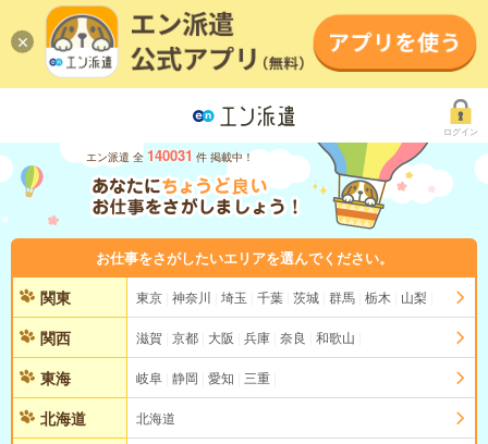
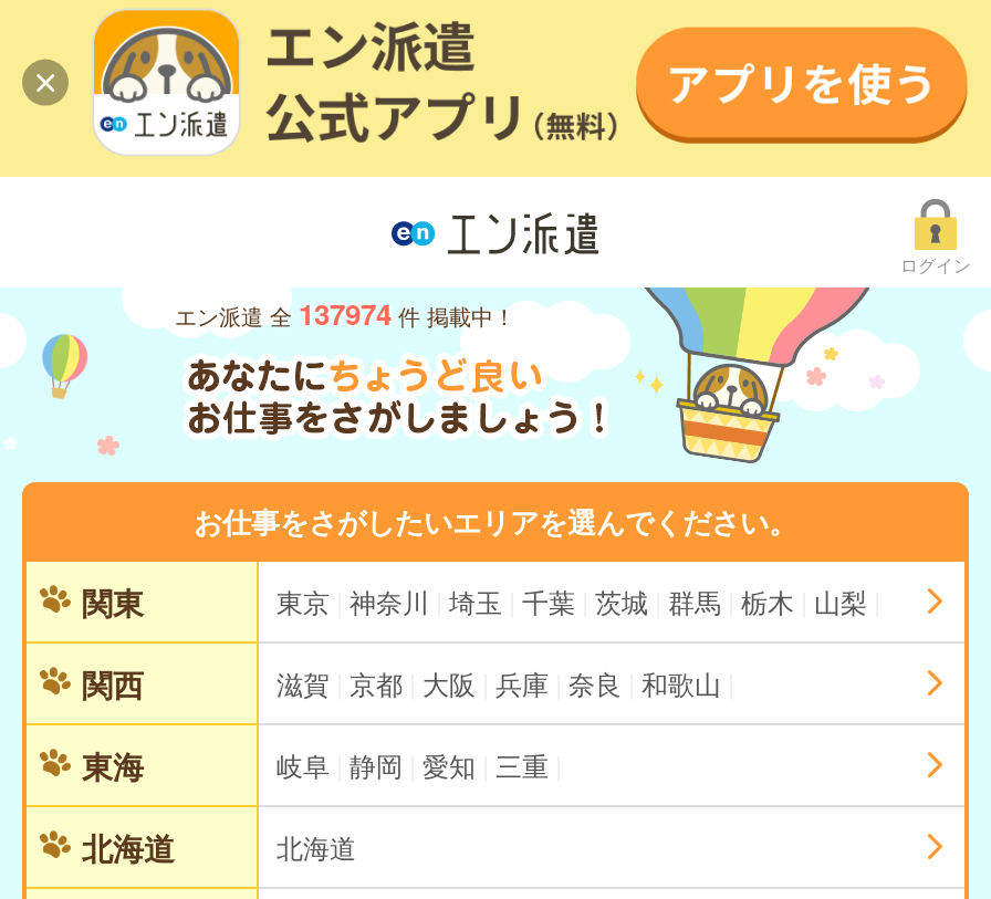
- エン派遣 全 140031 件 掲載中！
+ エン派遣 全 137974 件 掲載中！
